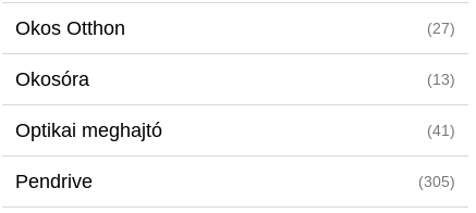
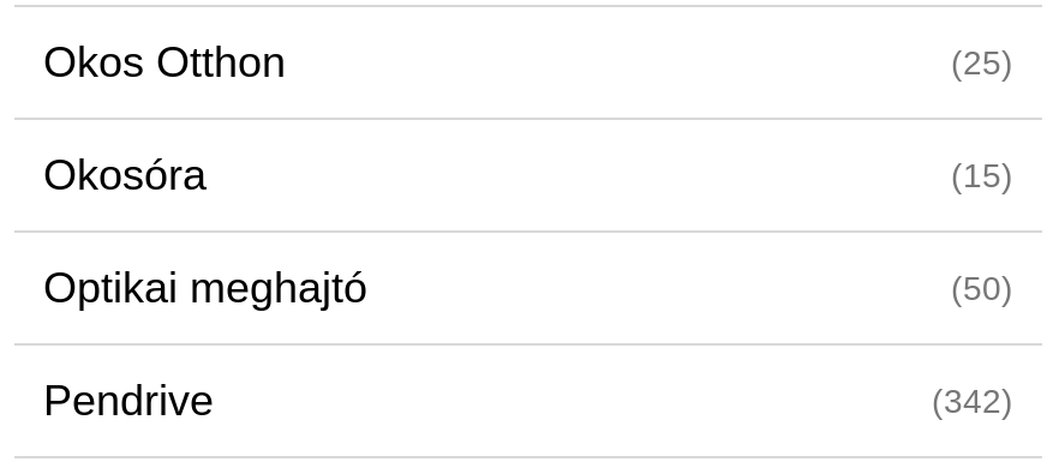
- (27)
+ (25)

- (13)
+ (15)

- (41)
+ (50)

- (305)
+ (342)
